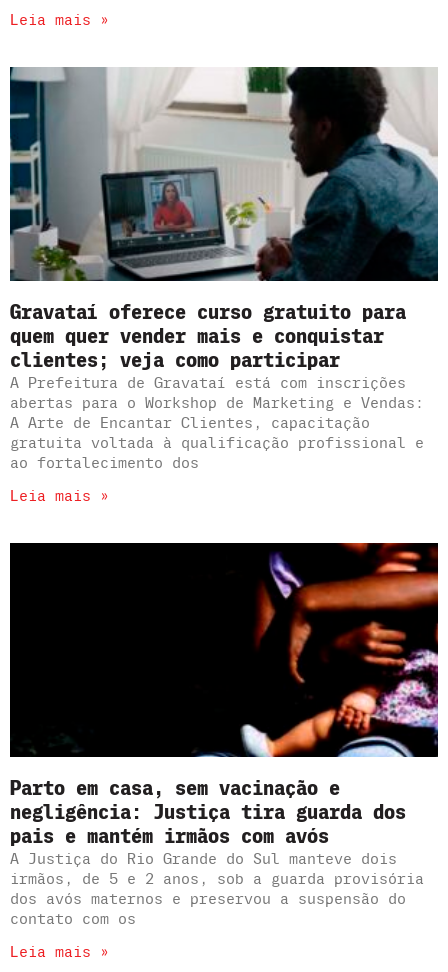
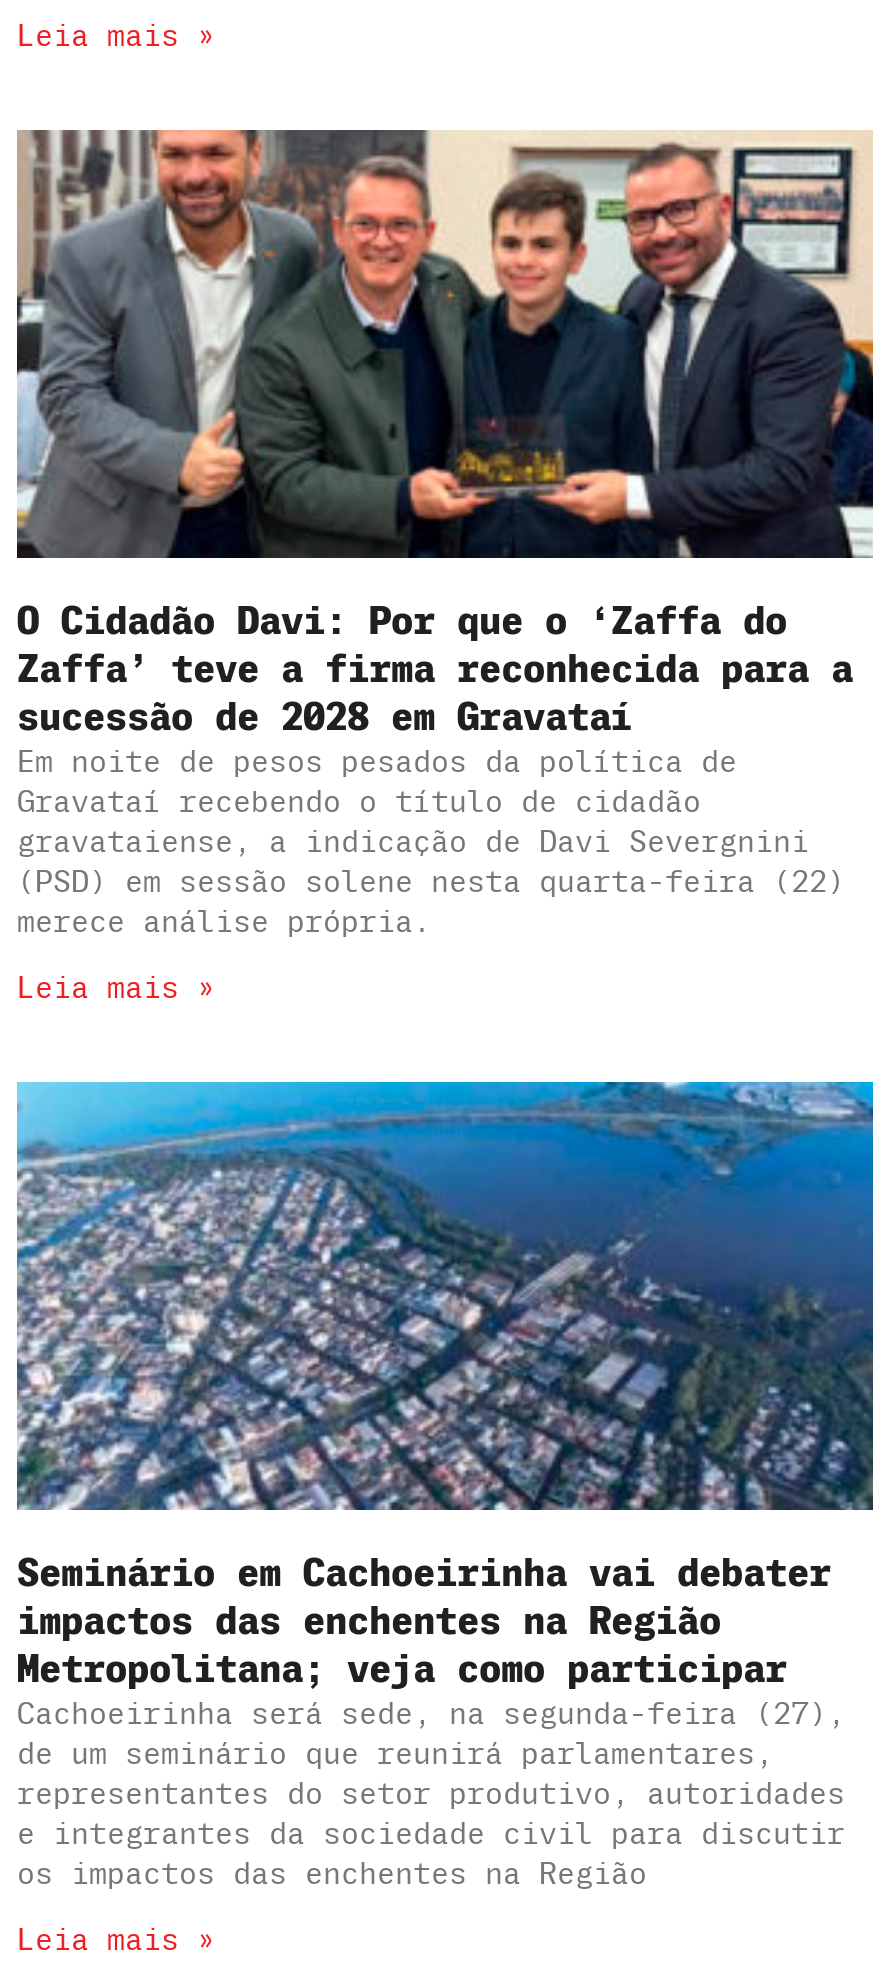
- [image]
- Gravataí oferece curso gratuito para
- quem quer vender mais e conquistar
- clientes; veja como participar
- A Prefeitura de Gravataí está com inscrições
- abertas para o Workshop de Marketing e Vendas:
- A Arte de Encantar Clientes, capacitação
- gratuita voltada à qualificação profissional e
- ao fortalecimento dos
+ [image]
+ O Cidadão Davi: Por que o ‘Zaffa do
+ Zaffa’ teve a firma reconhecida para a
+ sucessão de 2028 em Gravataí
+ Em noite de pesos pesados da política de
+ Gravataí recebendo o título de cidadão
+ gravataiense, a indicação de Davi Severgnini
+ (PSD) em sessão solene nesta quarta-feira (22)
+ merece análise própria.

- [image]
- Parto em casa, sem vacinação e
- negligência: Justiça tira guarda dos
- pais e mantém irmãos com avós
- A Justiça do Rio Grande do Sul manteve dois
- irmãos, de 5 e 2 anos, sob a guarda provisória
- dos avós maternos e preservou a suspensão do
- contato com os
+ [image]
+ Seminário em Cachoeirinha vai debater
+ impactos das enchentes na Região
+ Metropolitana; veja como participar
+ Cachoeirinha será sede, na segunda-feira (27),
+ de um seminário que reunirá parlamentares,
+ representantes do setor produtivo, autoridades
+ e integrantes da sociedade civil para discutir
+ os impactos das enchentes na Região
